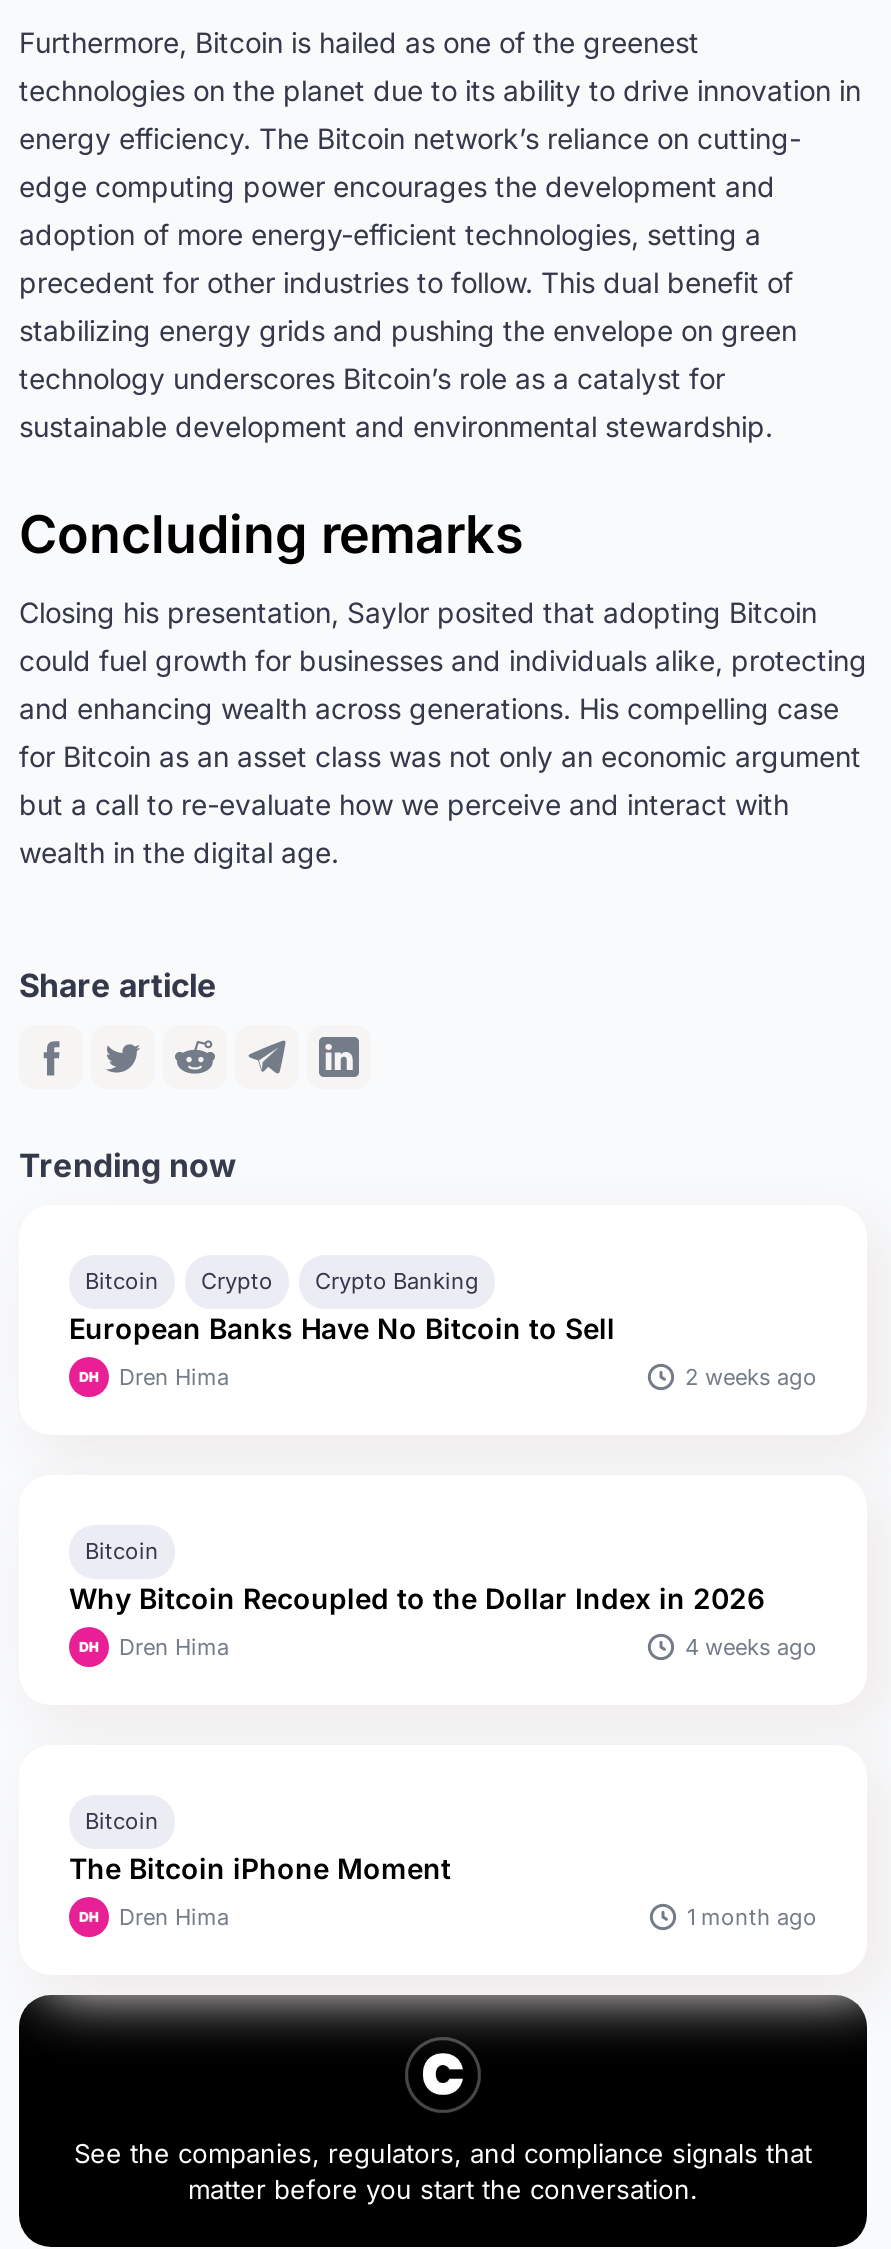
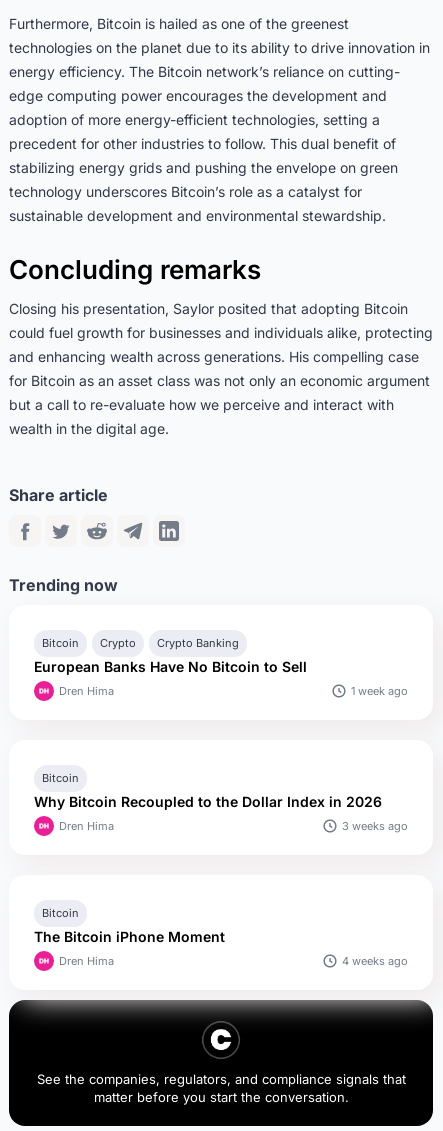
- 2 weeks ago
+ 1 week ago

- 4 weeks ago
+ 3 weeks ago

- 1 month ago
+ 4 weeks ago
